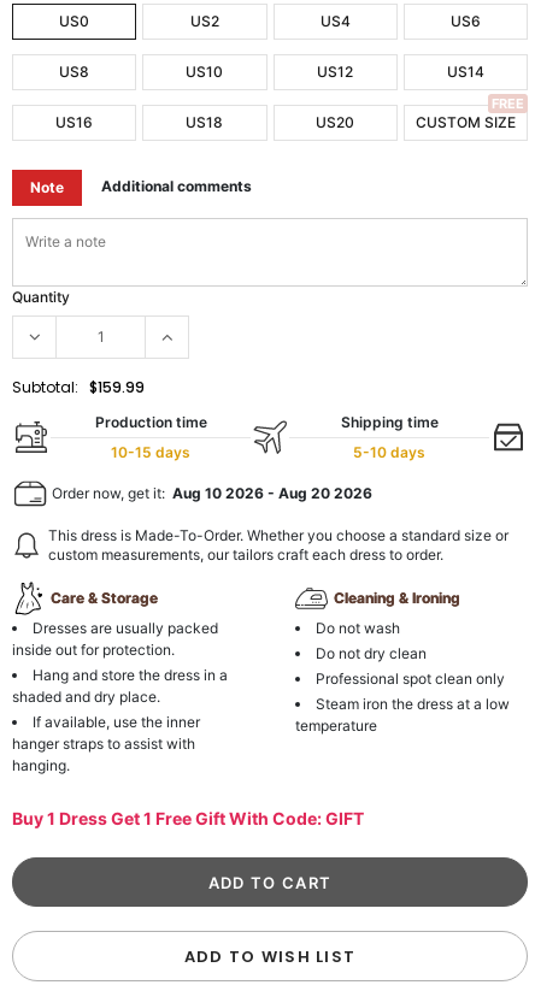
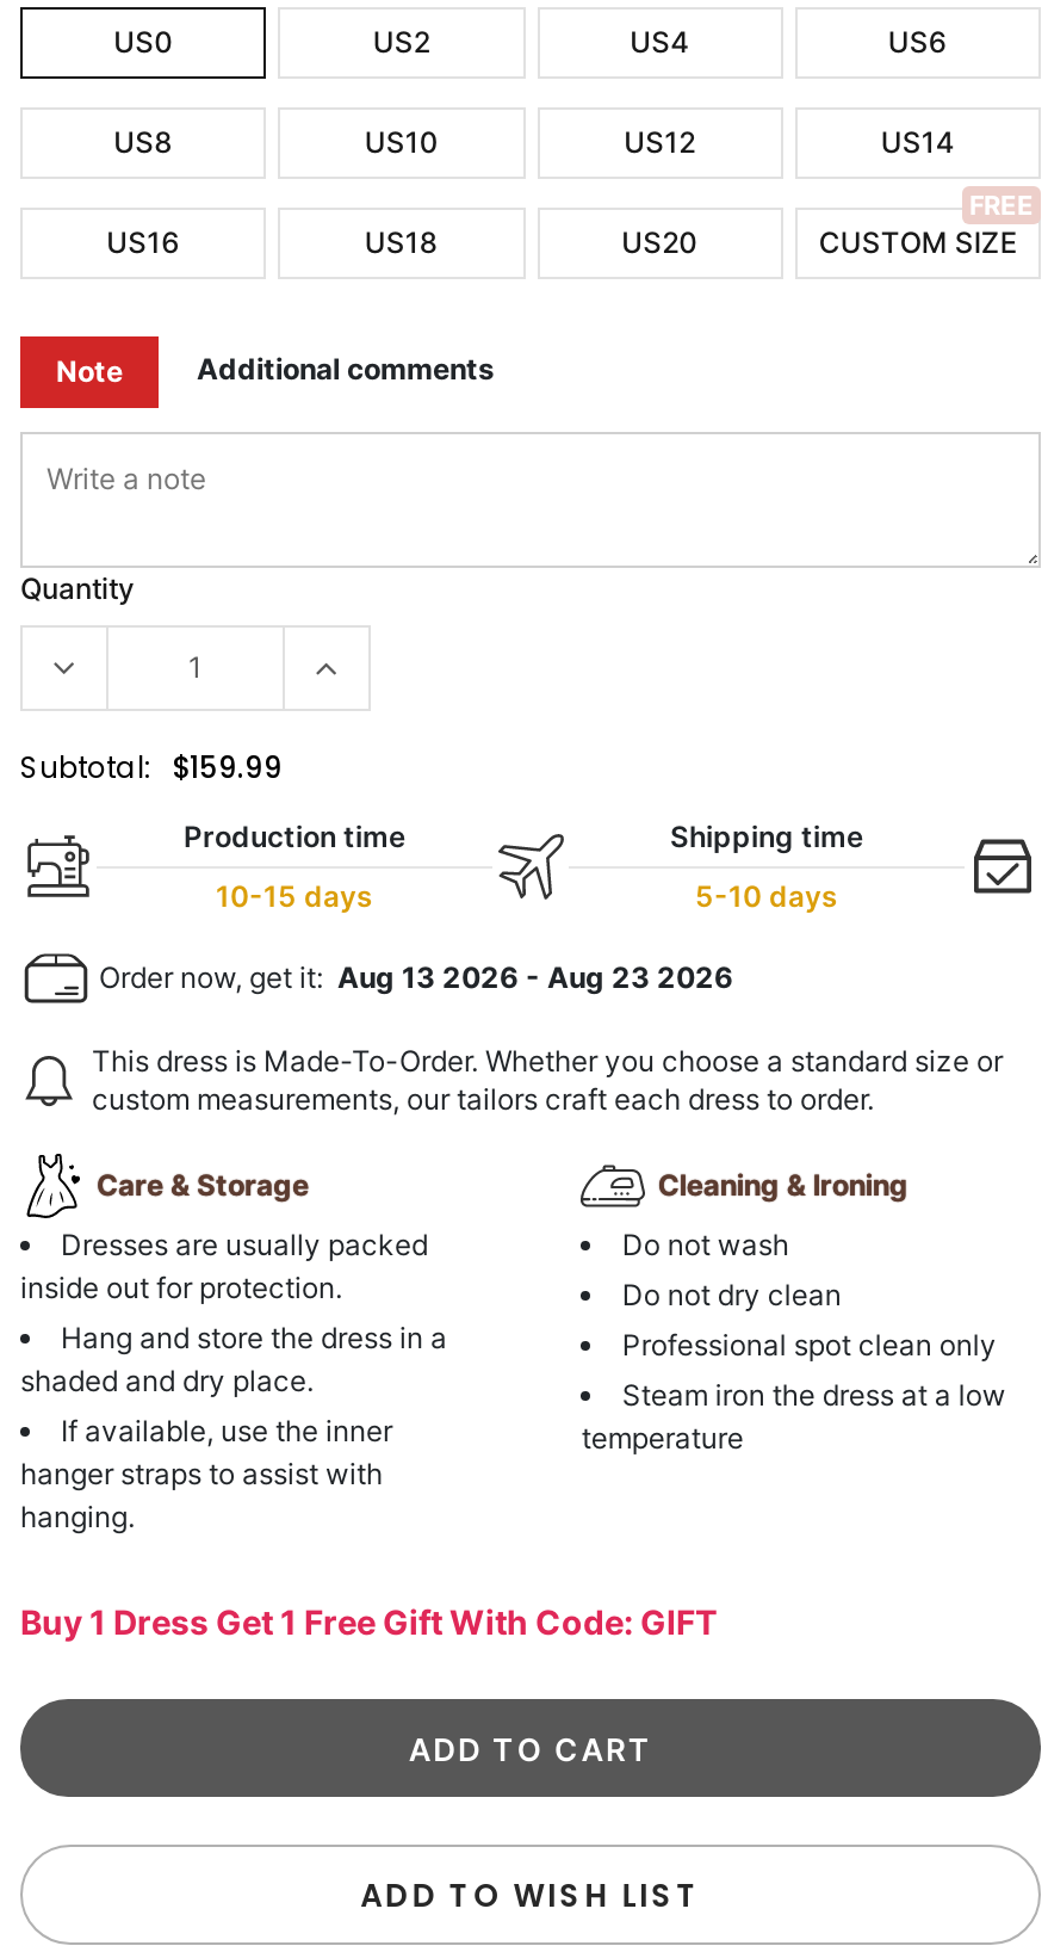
- Order now, get it: Aug 10 2026 - Aug 20 2026
+ Order now, get it: Aug 13 2026 - Aug 23 2026
